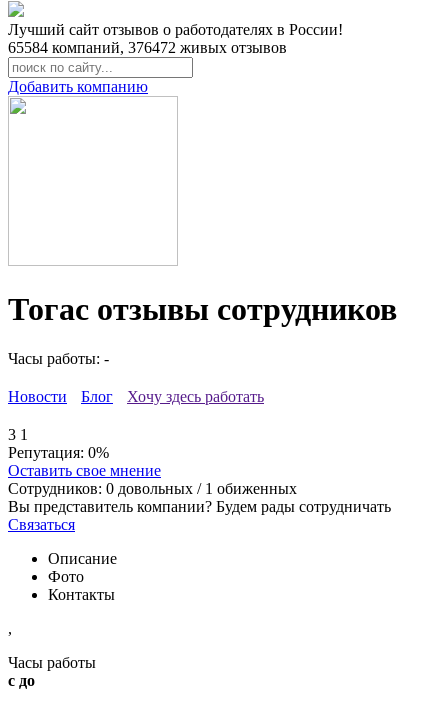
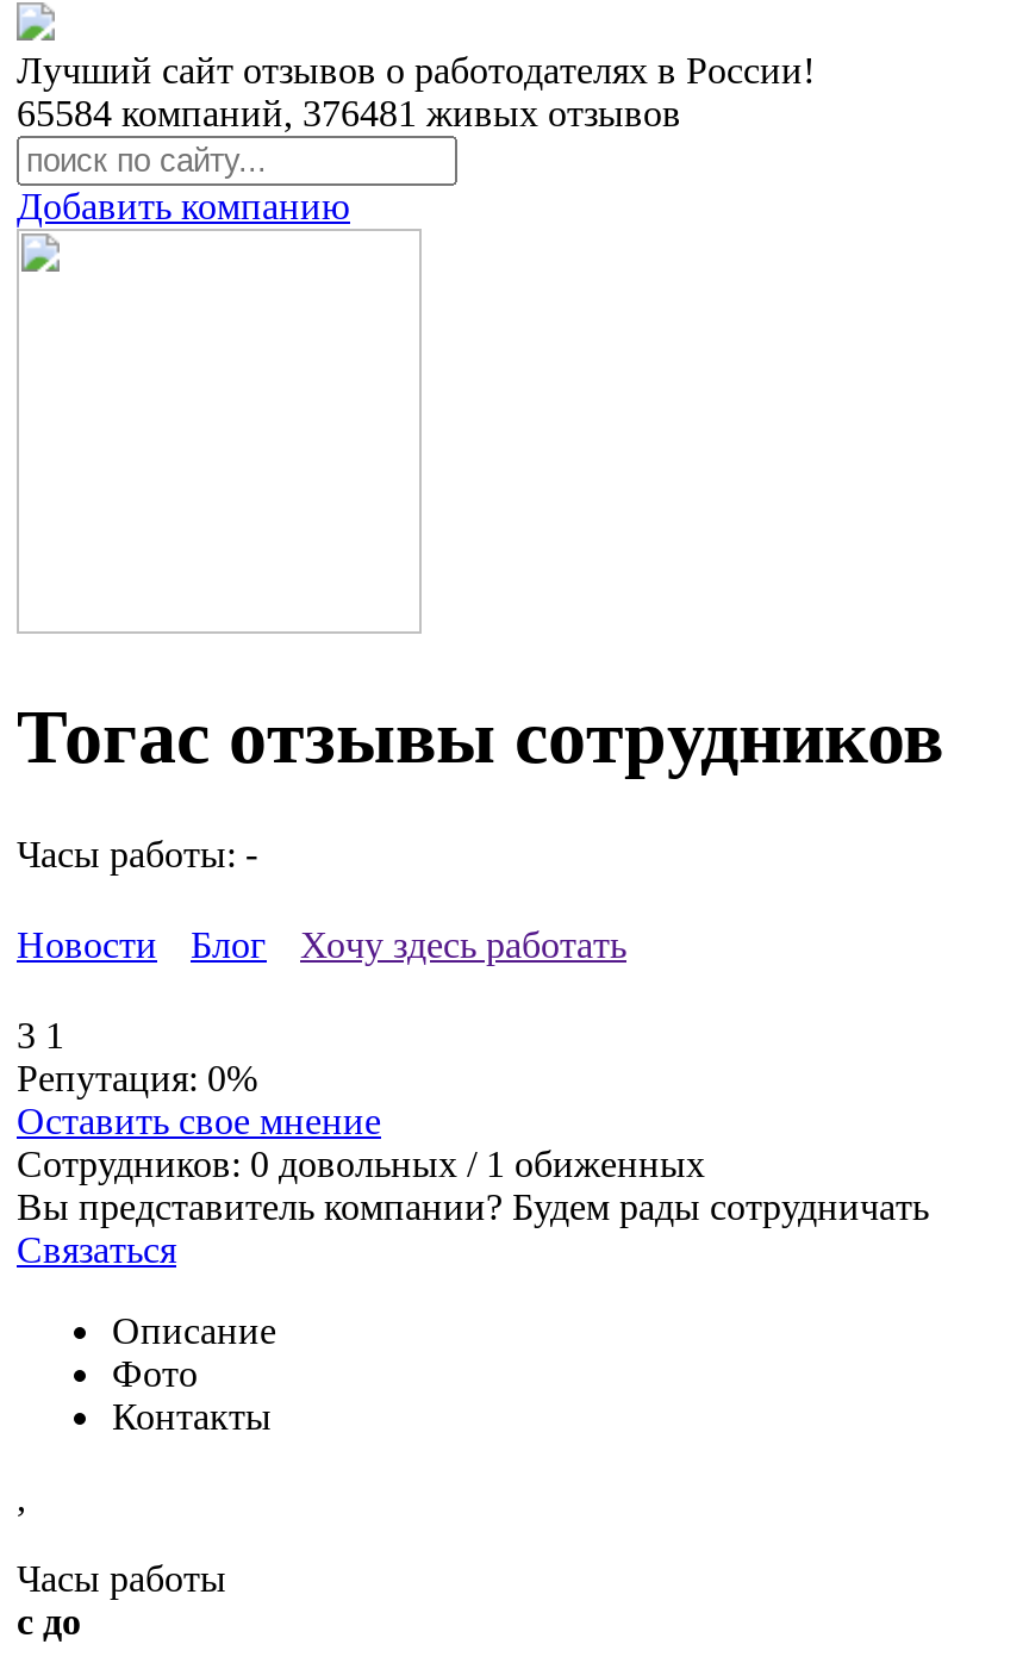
- 65584 компаний, 376472живых отзывов
+ 65584 компаний, 376481живых отзывов
